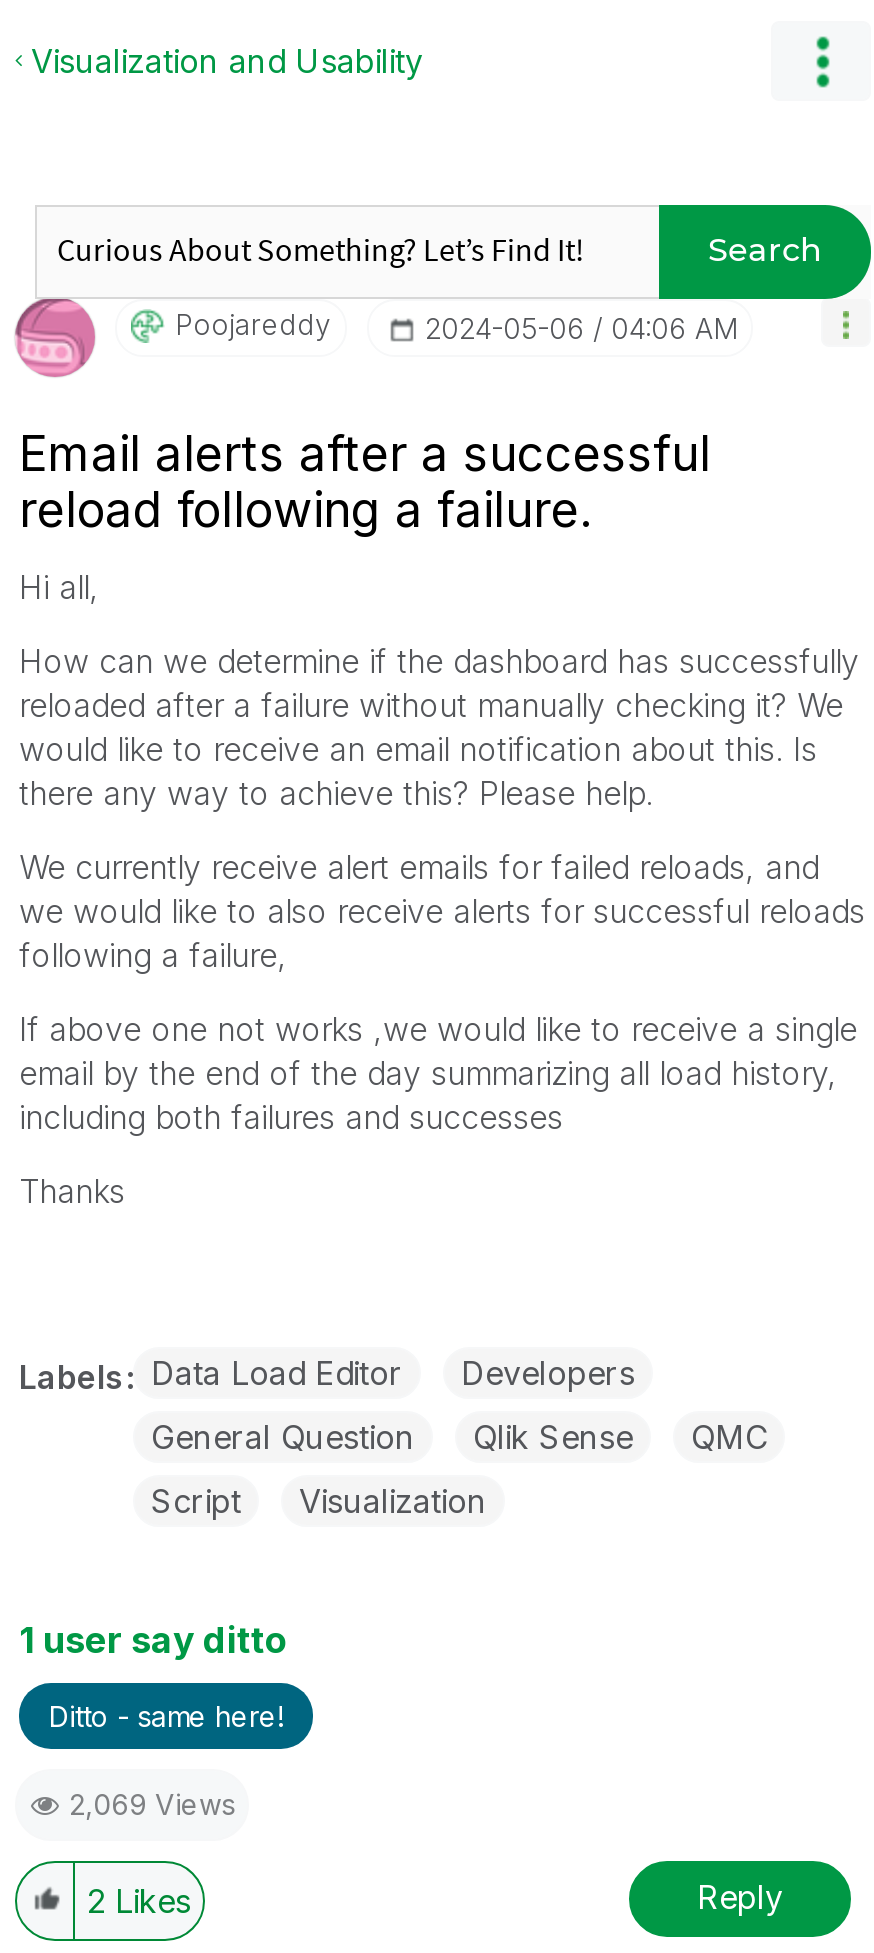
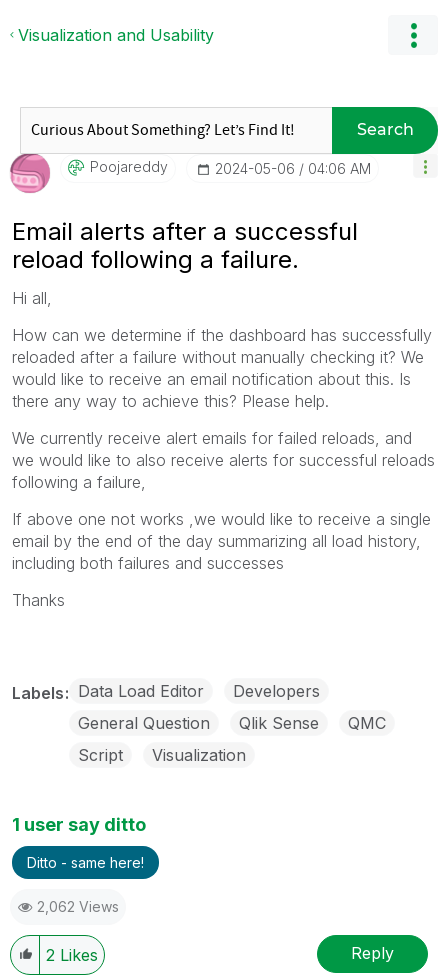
- 2,069 Views
+ 2,062 Views
